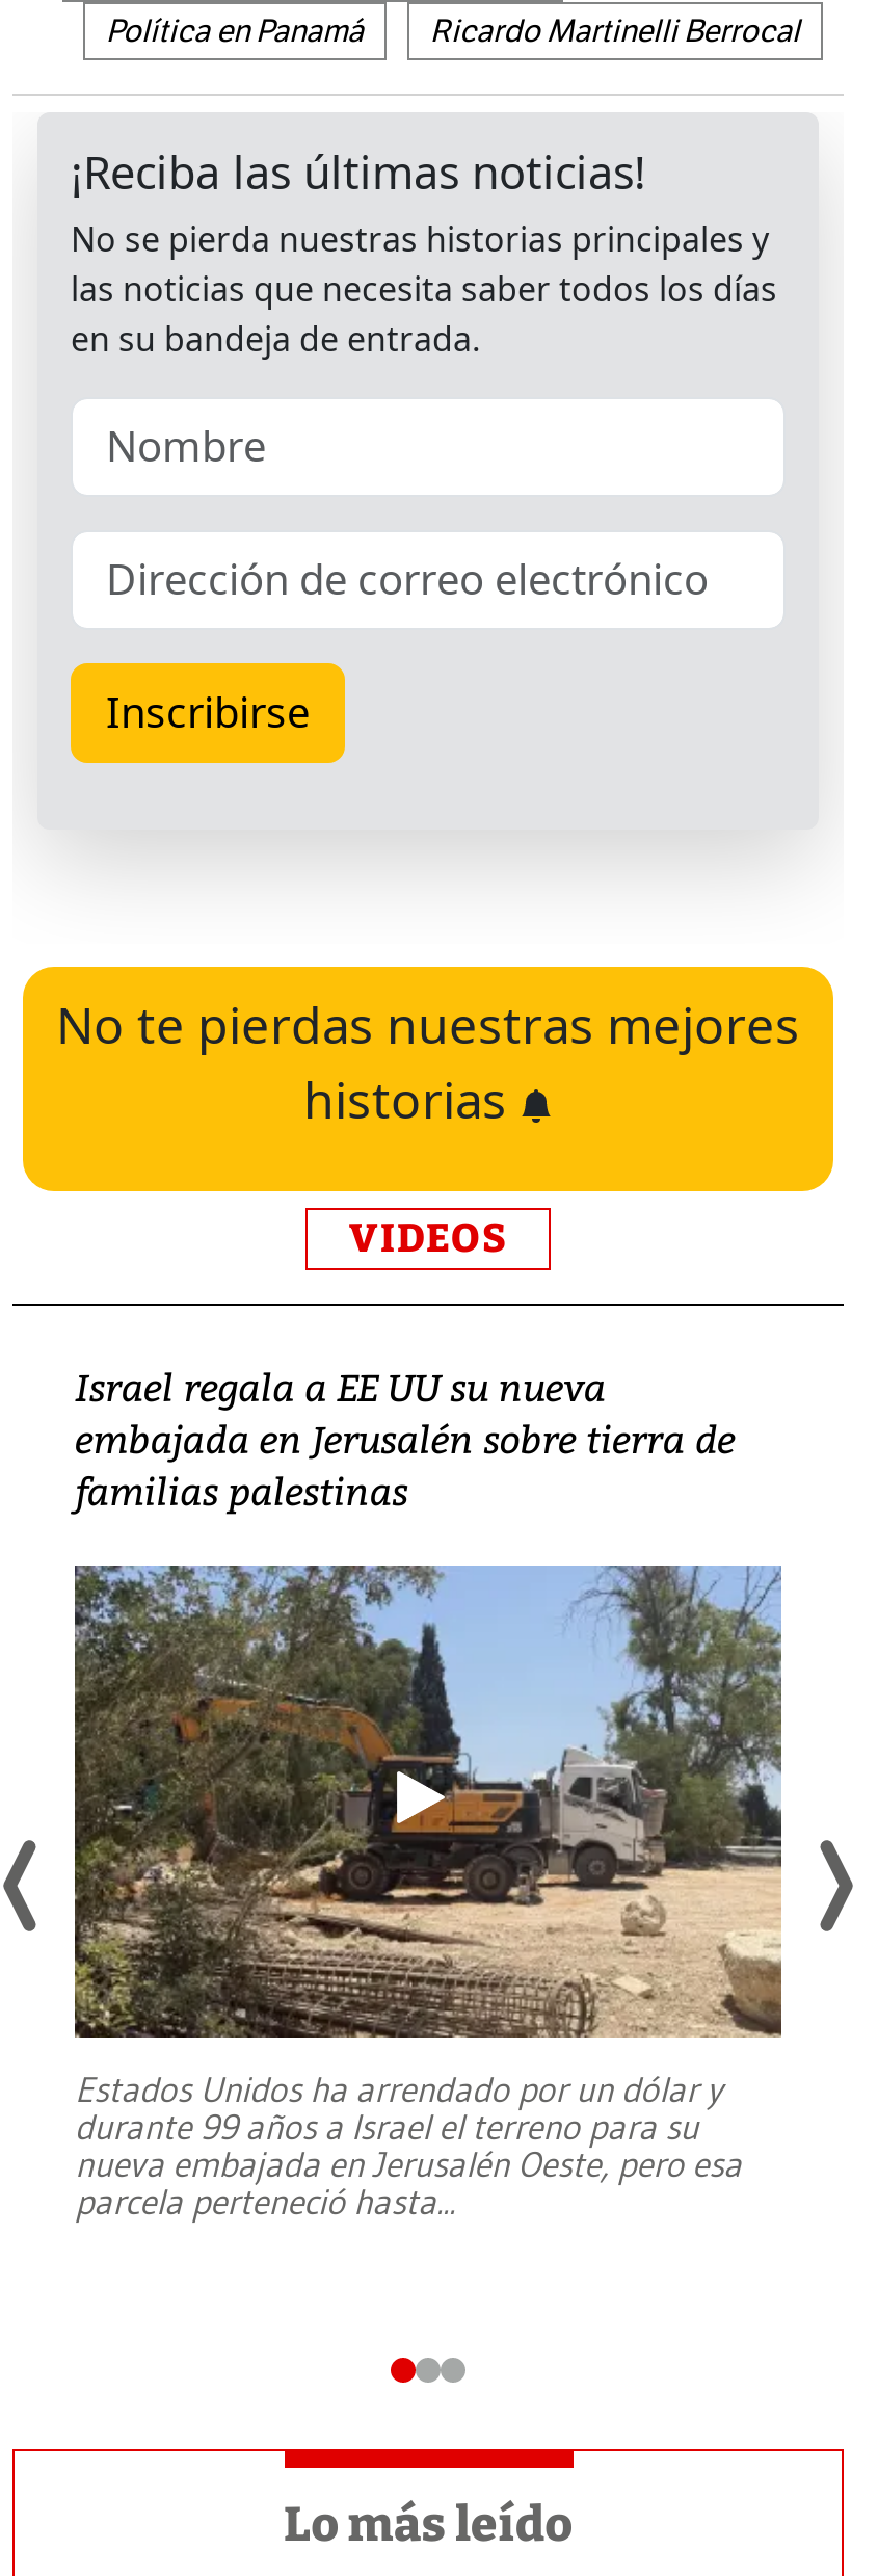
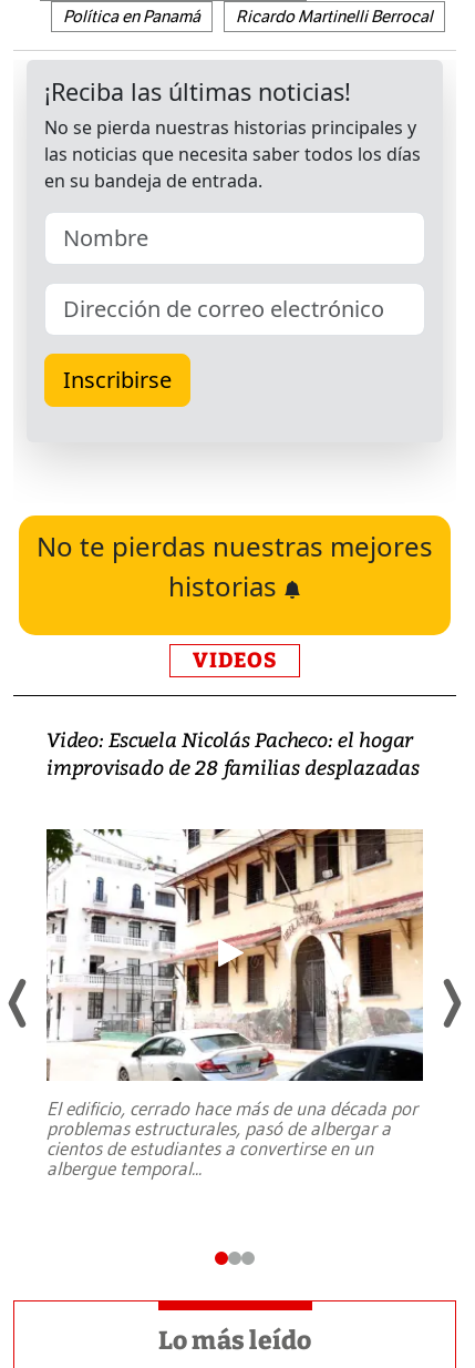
- Israel regala a EE UU su nueva
- embajada en Jerusalén sobre tierra de
- familias palestinas
+ Video: Escuela Nicolás Pacheco: el hogar
+ improvisado de 28 familias desplazadas

- [image]
- Estados Unidos ha arrendado por un dólar y
- durante 99 años a Israel el terreno para su
- nueva embajada en Jerusalén Oeste, pero esa
- parcela perteneció hasta...
+ [image]
+ El edificio, cerrado hace más de una década por
+ problemas estructurales, pasó de albergar a
+ cientos de estudiantes a convertirse en un
+ albergue temporal...
